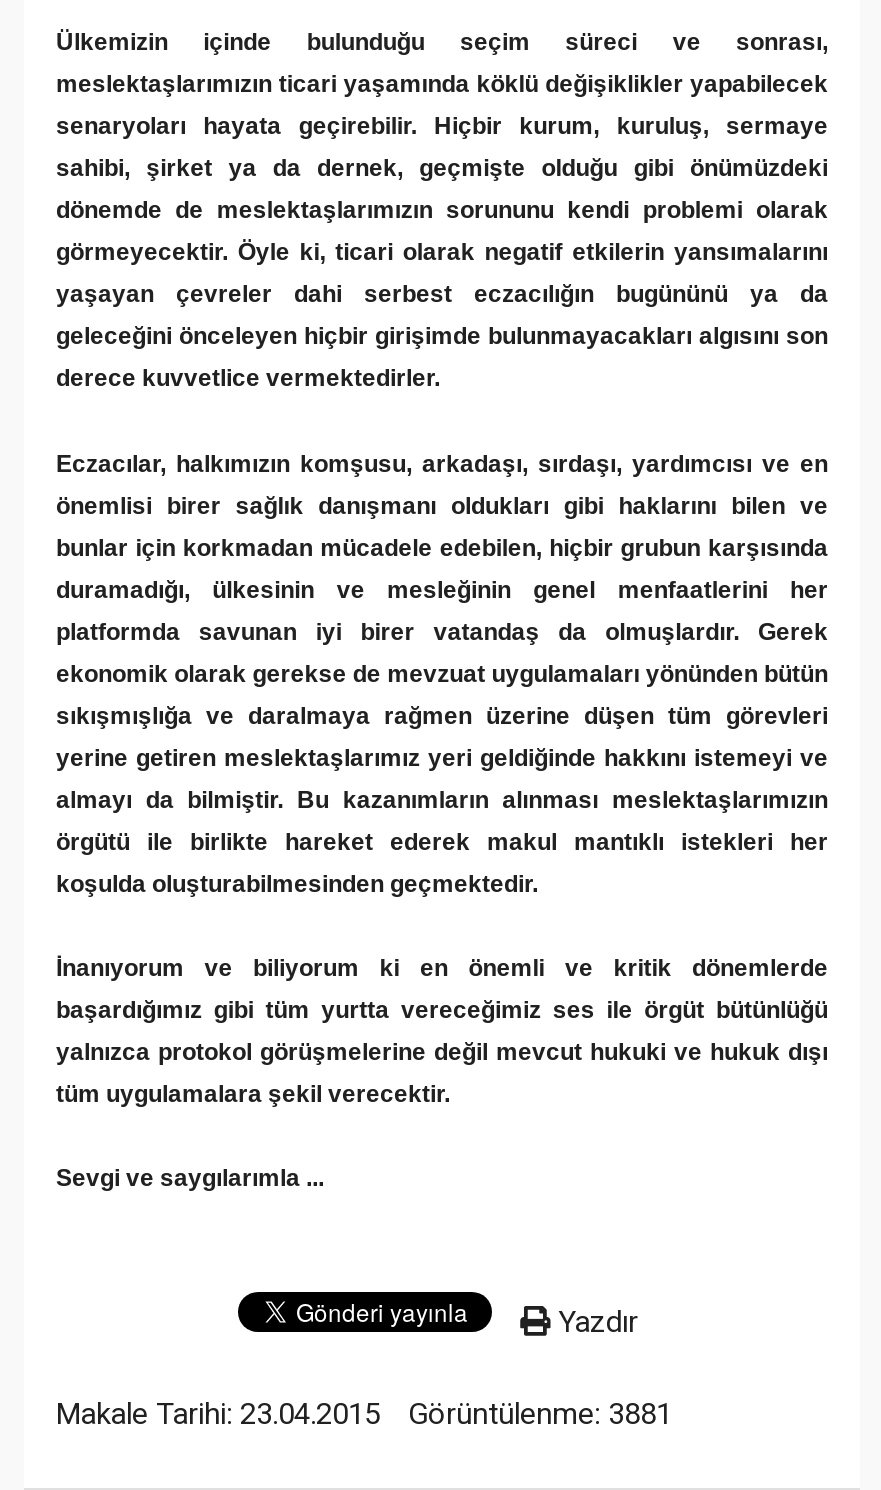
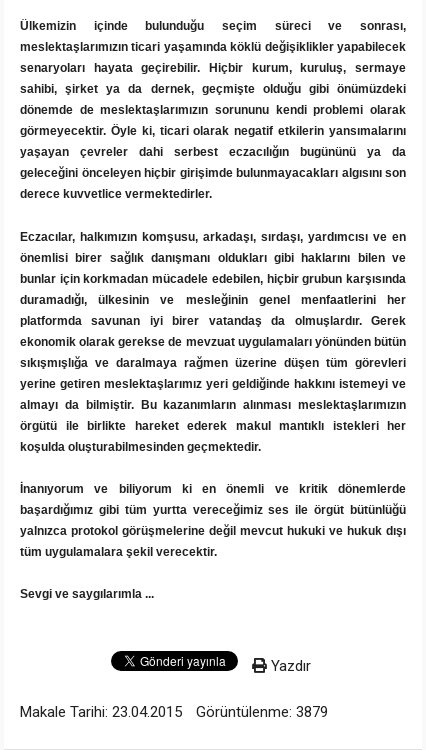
- Görüntülenme: 3881
+ Görüntülenme: 3879
